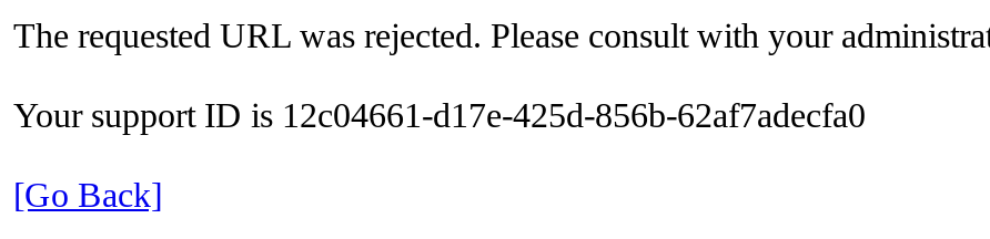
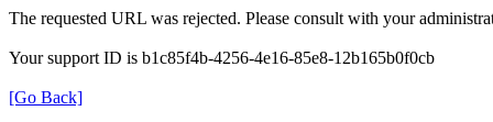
- Your support ID is 12c04661-d17e-425d-856b-62af7adecfa0
+ Your support ID is b1c85f4b-4256-4e16-85e8-12b165b0f0cb
